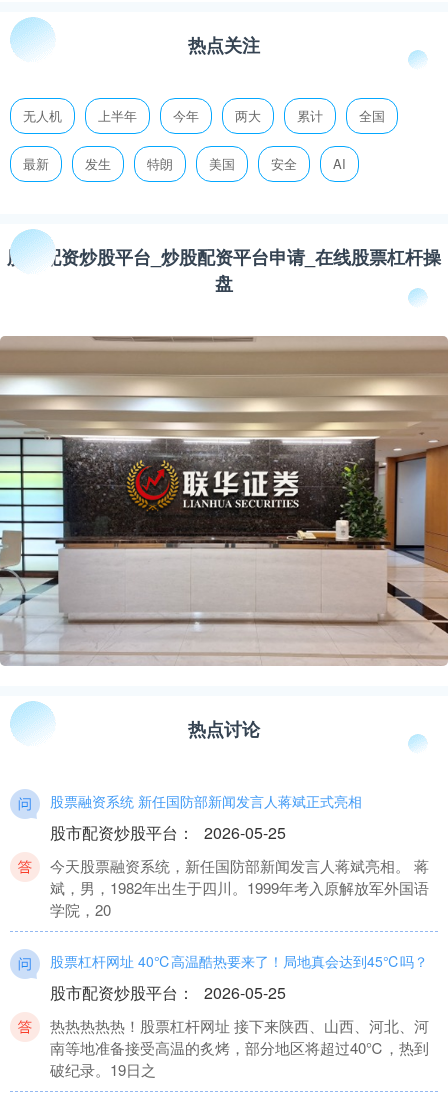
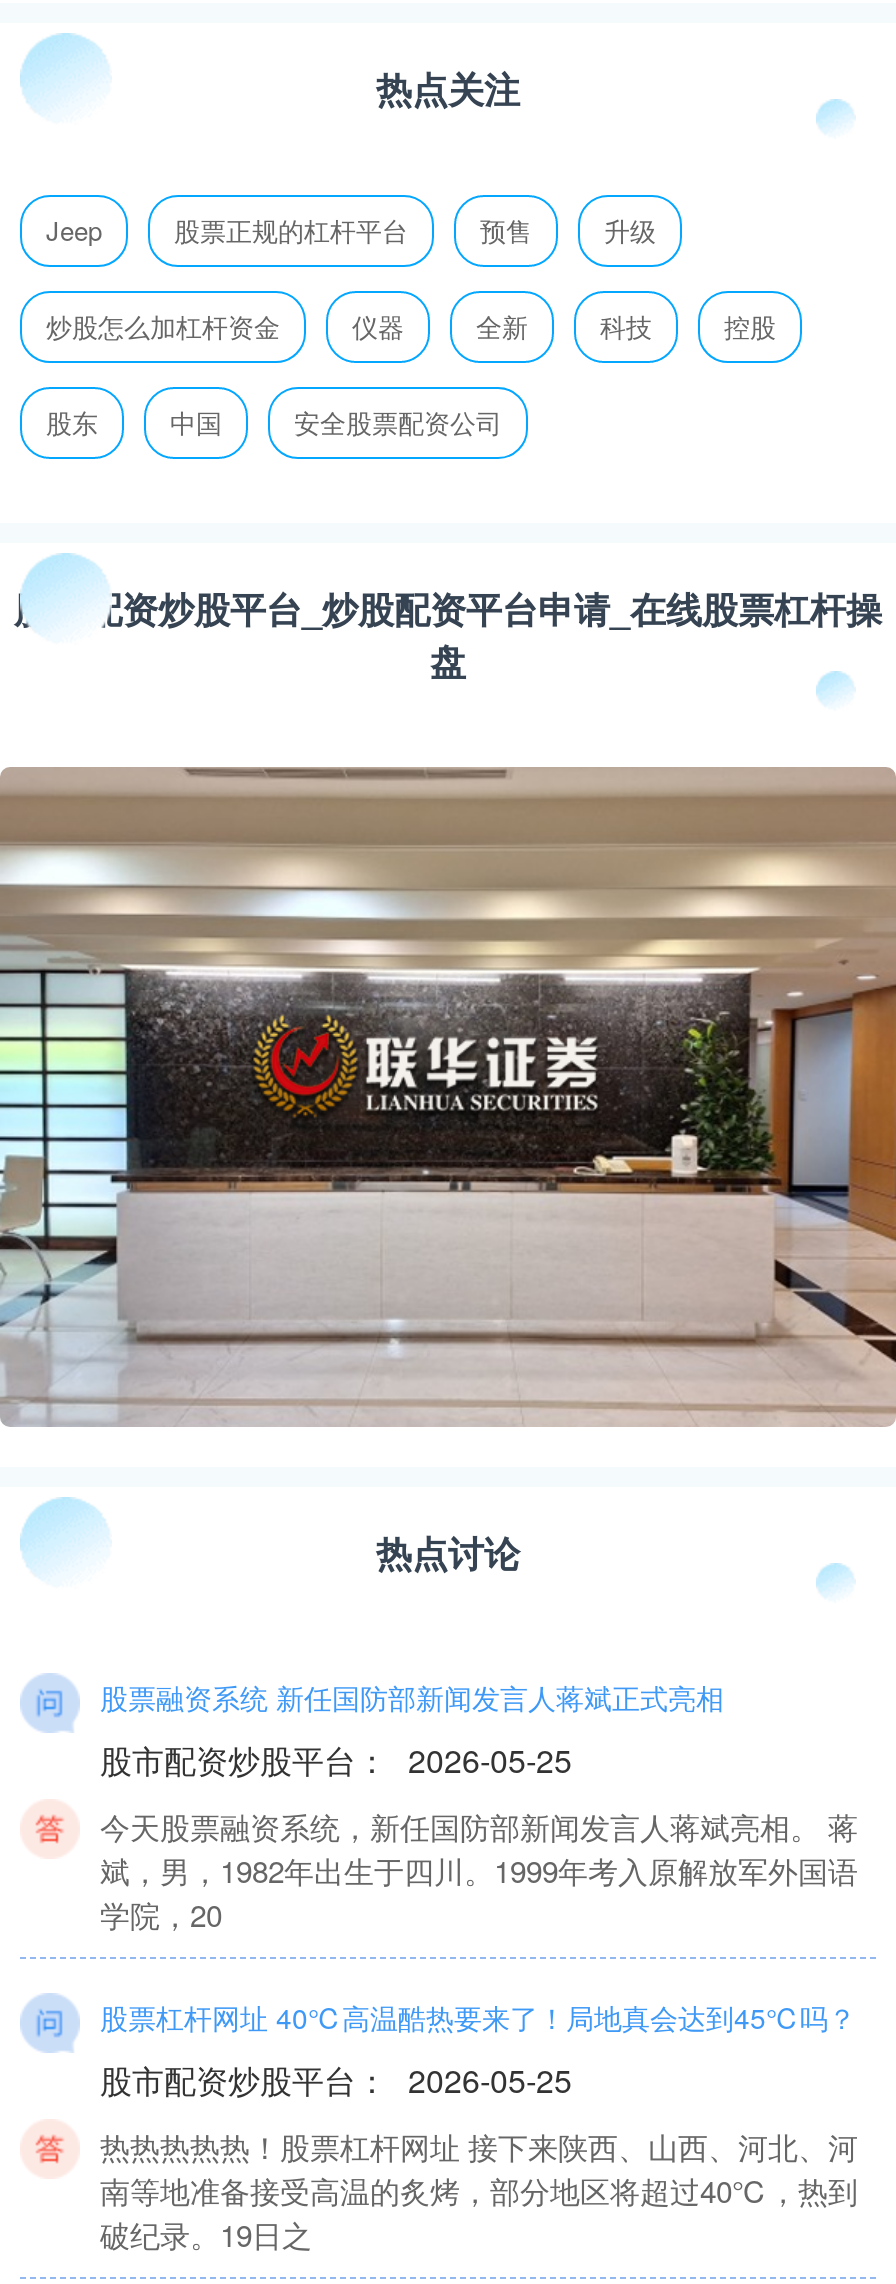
- 无人机
- 上半年
- 今年
- 两大
- 累计
- 全国
- 最新
- 发生
- 特朗
- 美国
- 安全
- AI
+ Jeep
+ 股票正规的杠杆平台
+ 预售
+ 升级
+ 炒股怎么加杠杆资金
+ 仪器
+ 全新
+ 科技
+ 控股
+ 股东
+ 中国
+ 安全股票配资公司
